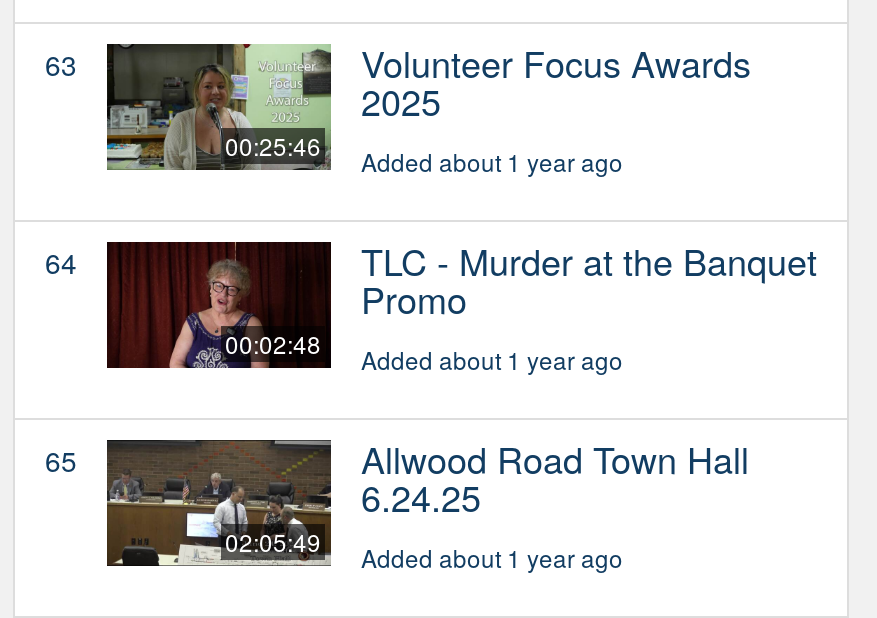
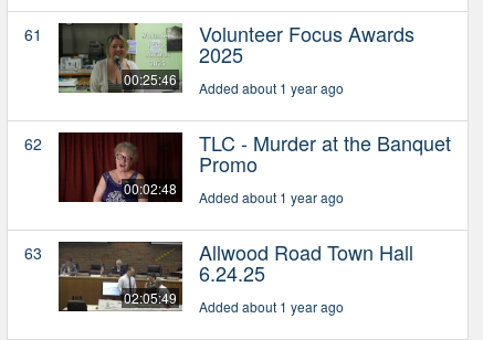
- 63
+ 61

- 64
+ 62

- 65
+ 63
